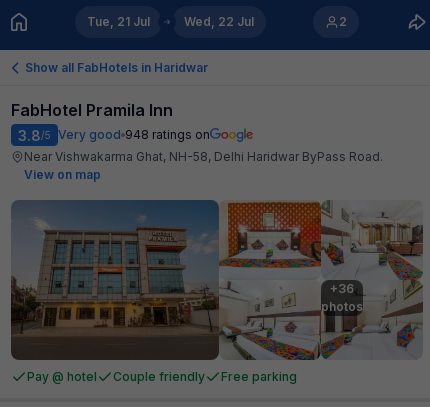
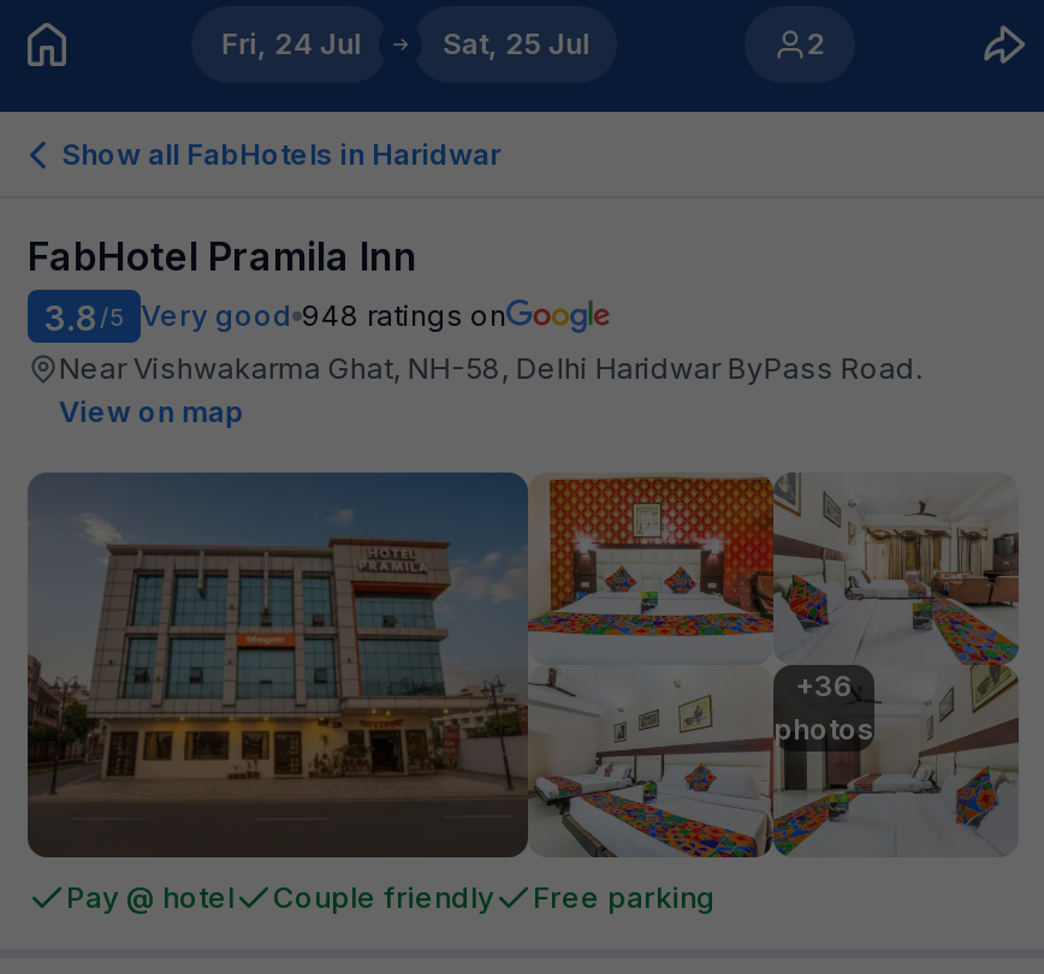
- Tue, 21 Jul
+ Fri, 24 Jul

- Wed, 22 Jul
+ Sat, 25 Jul
